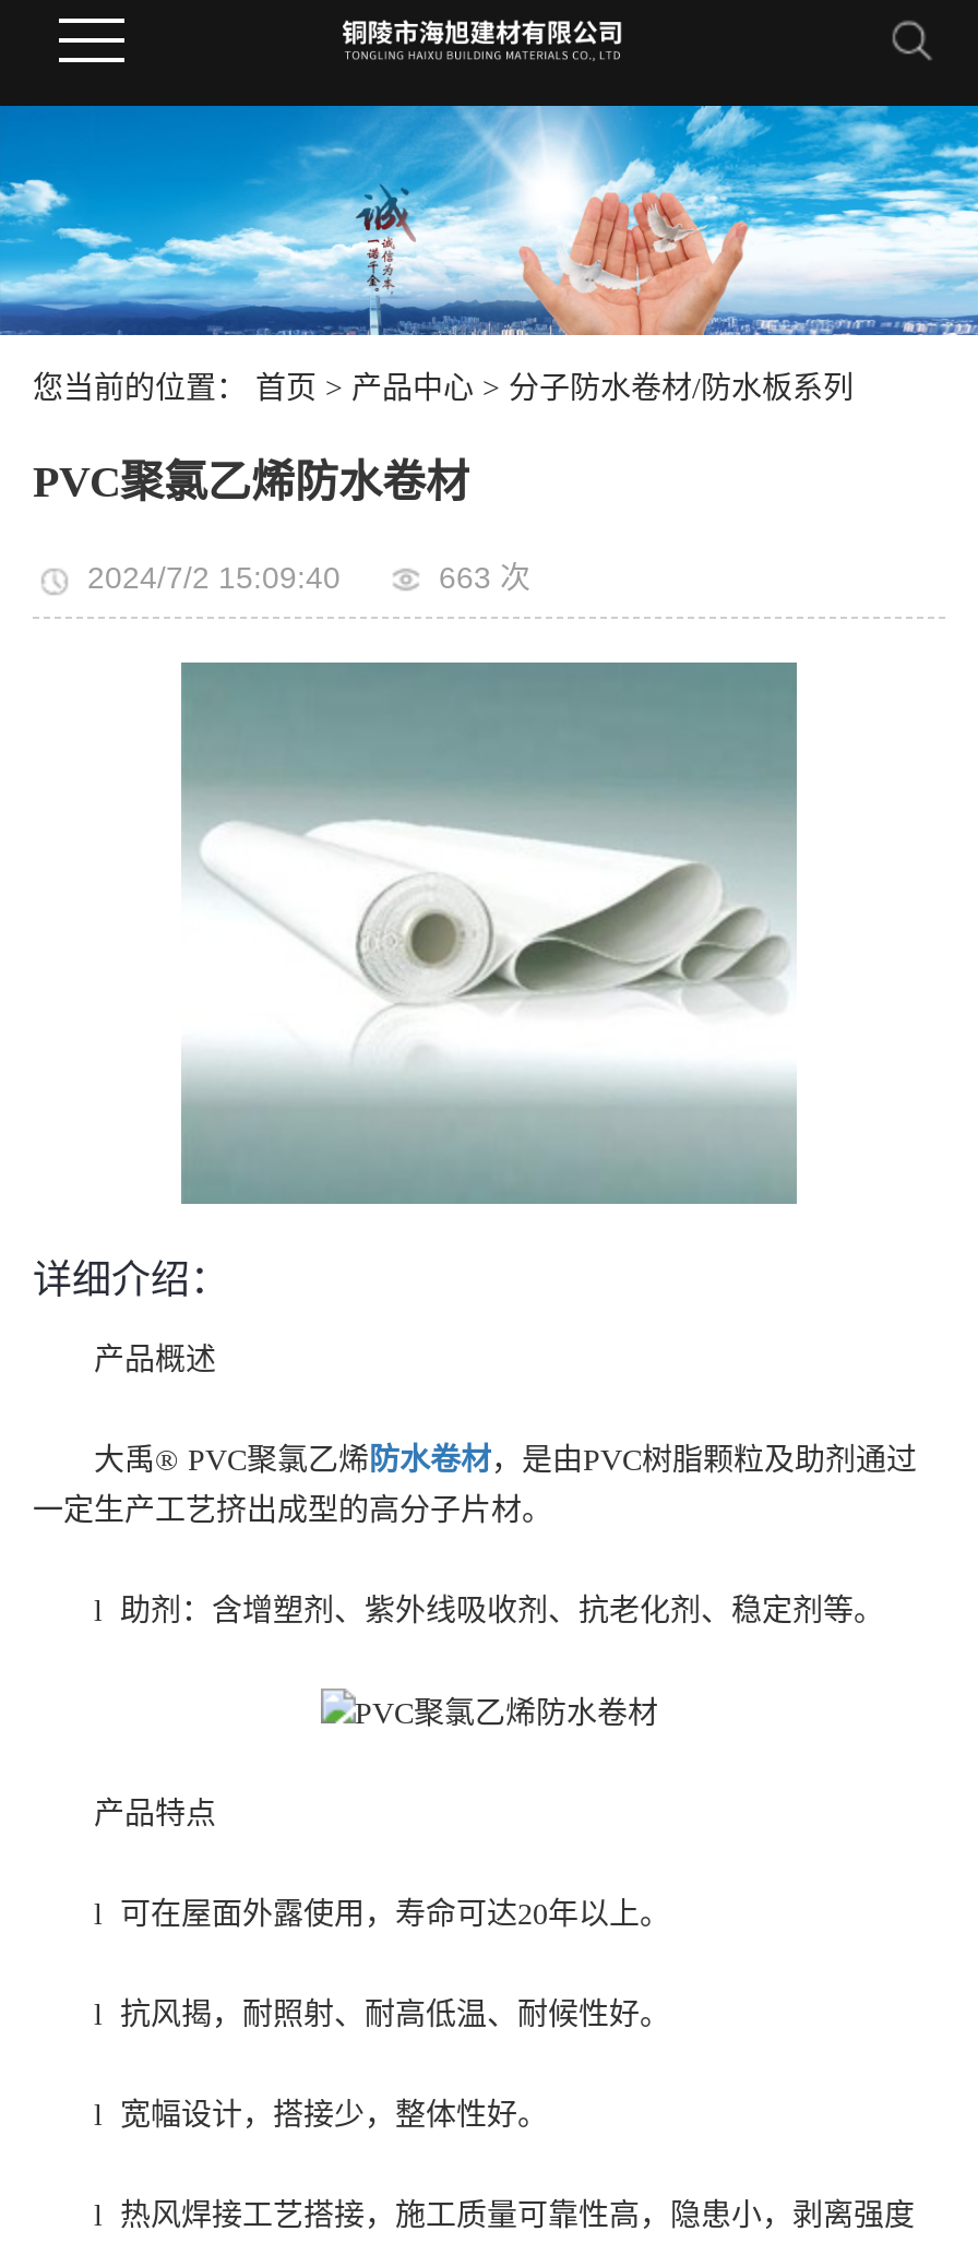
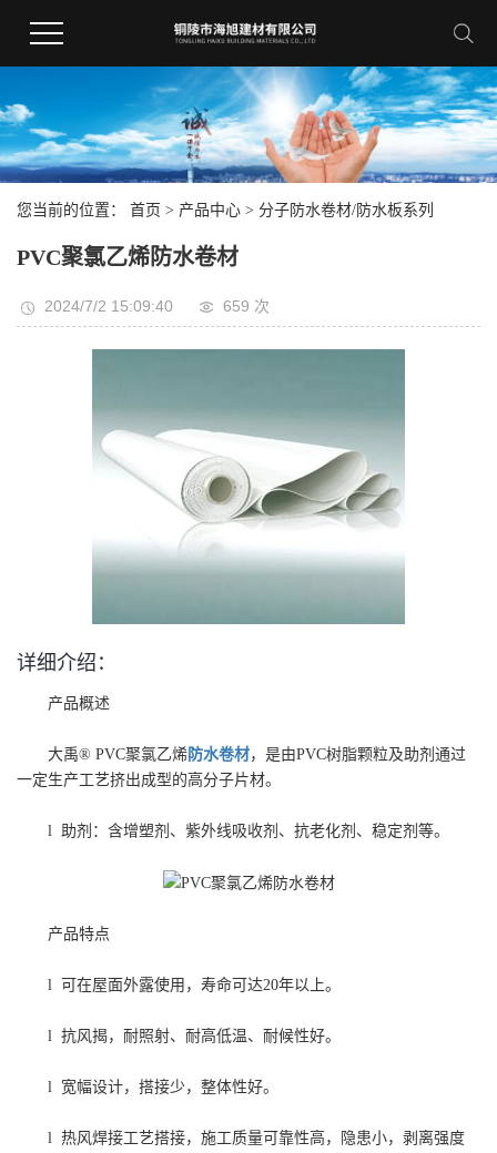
- 663 次
+ 659 次
